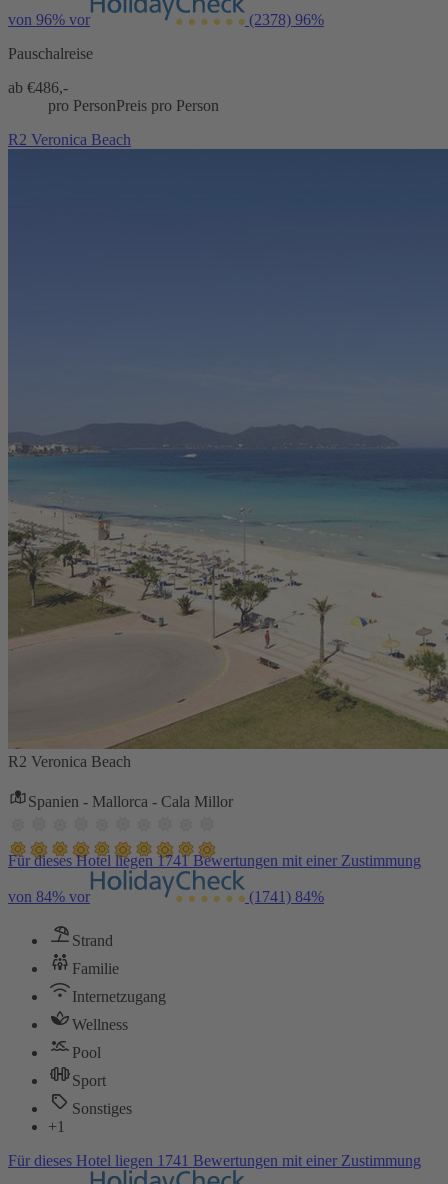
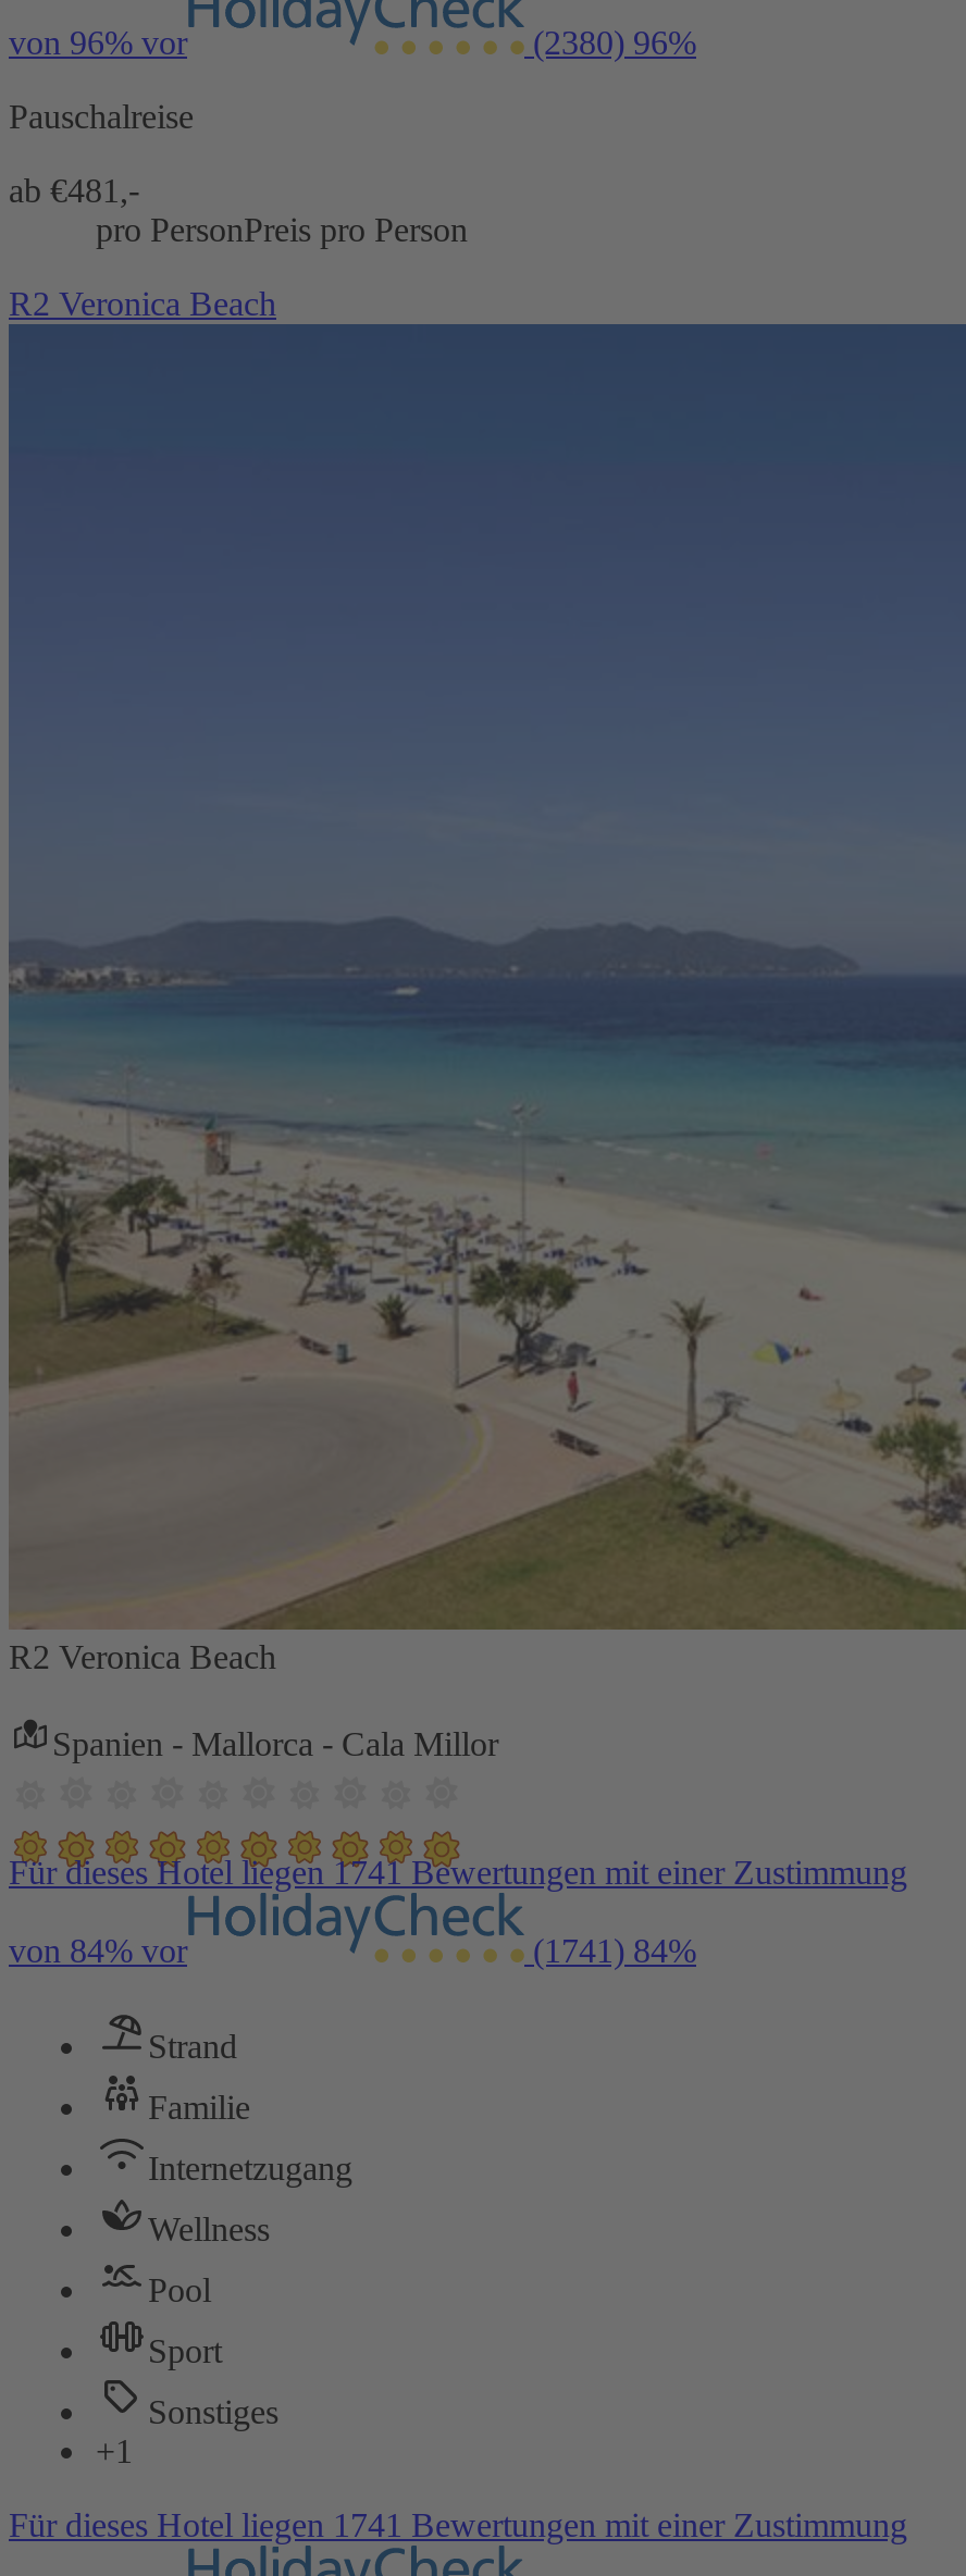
- (2378) 96%
+ (2380) 96%

- ab €486,-
+ ab €481,-
